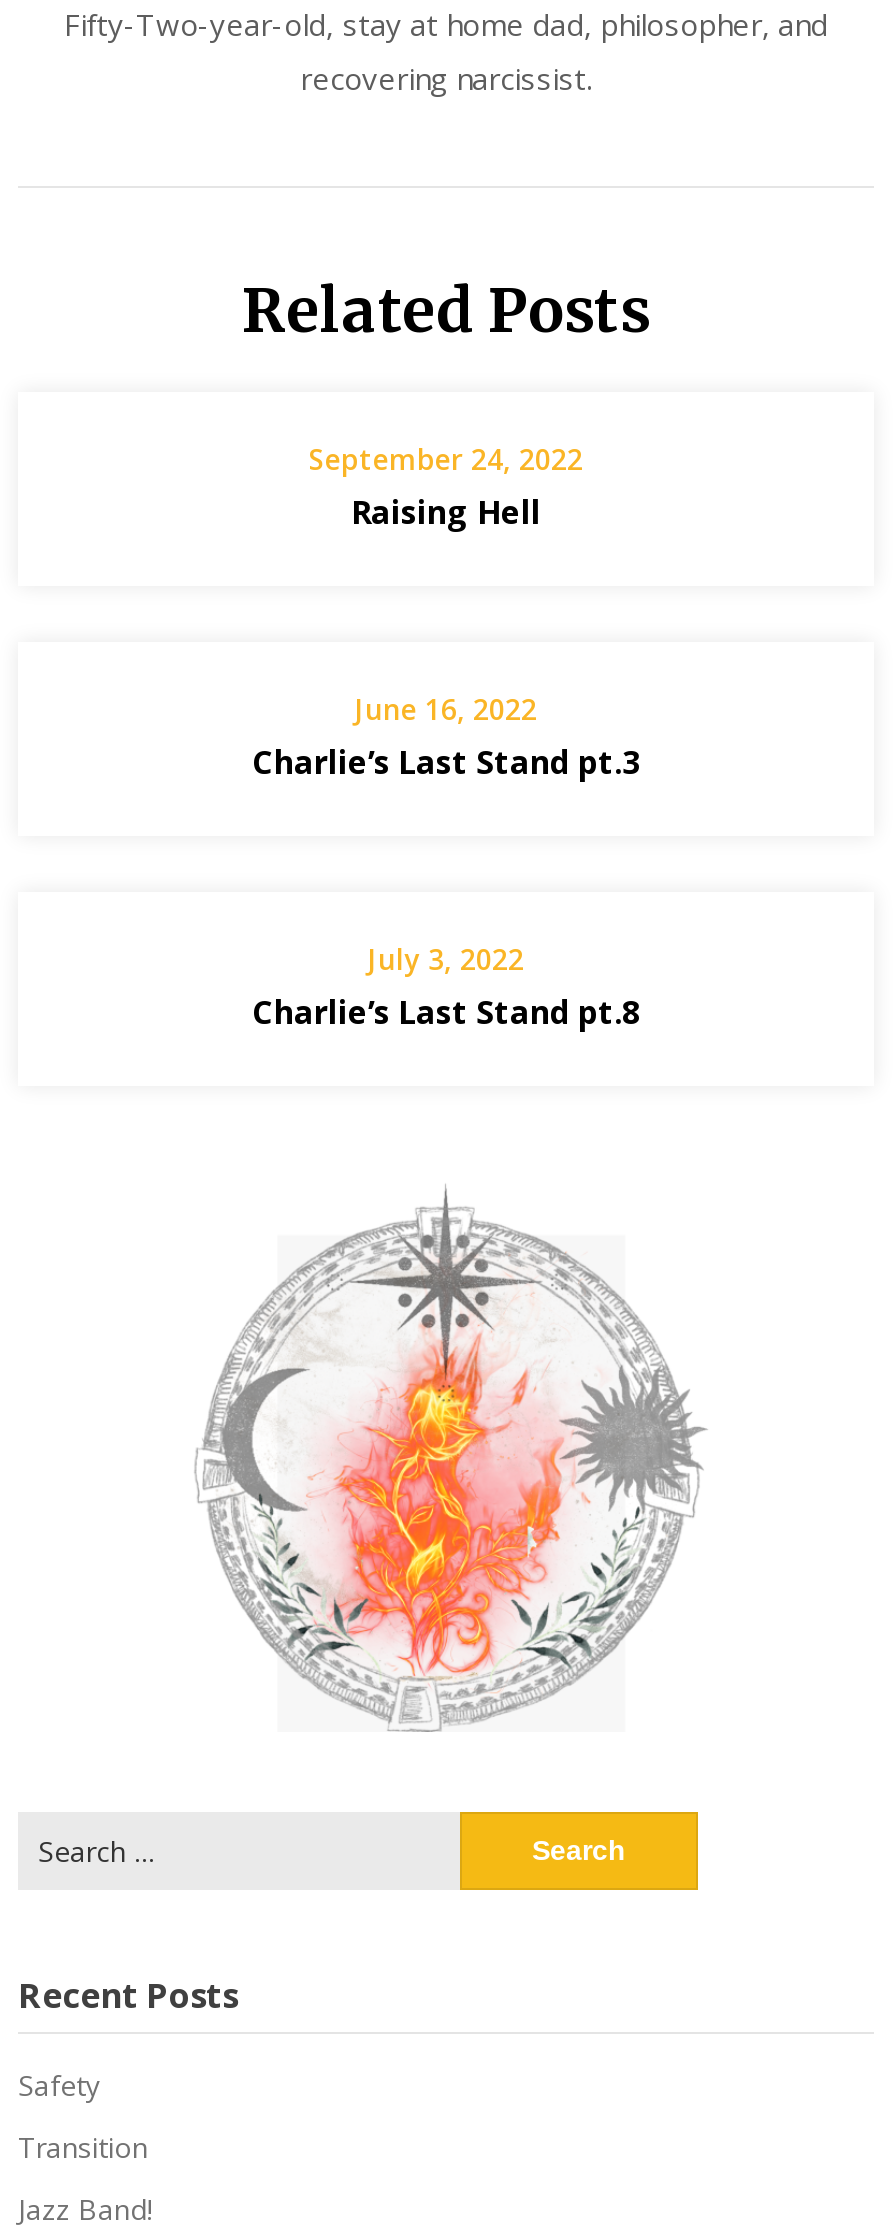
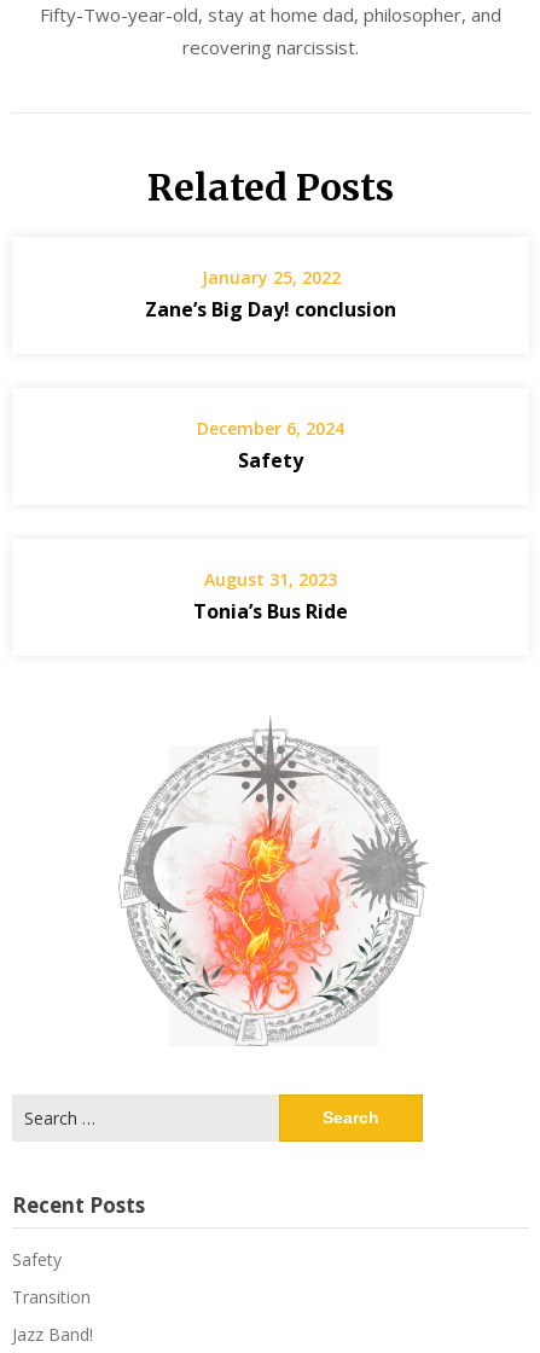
- September 24, 2022
- Raising Hell
+ January 25, 2022
+ Zane’s Big Day! conclusion

- June 16, 2022
- Charlie’s Last Stand pt.3
+ December 6, 2024
+ Safety

- July 3, 2022
- Charlie’s Last Stand pt.8
+ August 31, 2023
+ Tonia’s Bus Ride
